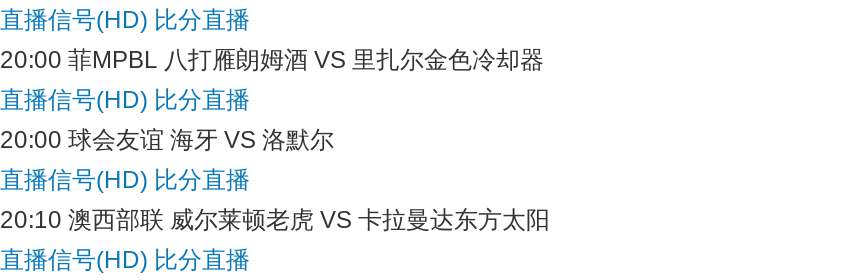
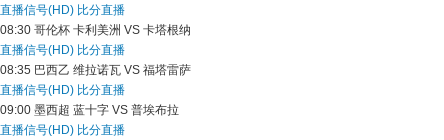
- 20:00 菲MPBL八打雁朗姆酒 VS 里扎尔金色冷却器
+ 08:30 哥伦杯卡利美洲 VS 卡塔根纳

- 20:00 球会友谊海牙 VS 洛默尔
+ 08:35 巴西乙维拉诺瓦 VS 福塔雷萨

- 20:10 澳西部联威尔莱顿老虎 VS 卡拉曼达东方太阳
+ 09:00 墨西超蓝十字 VS 普埃布拉
